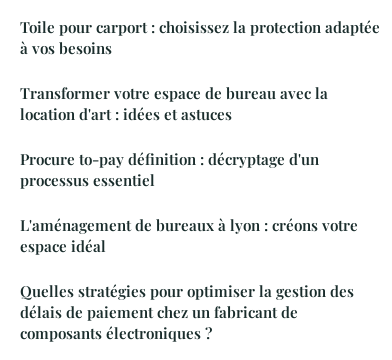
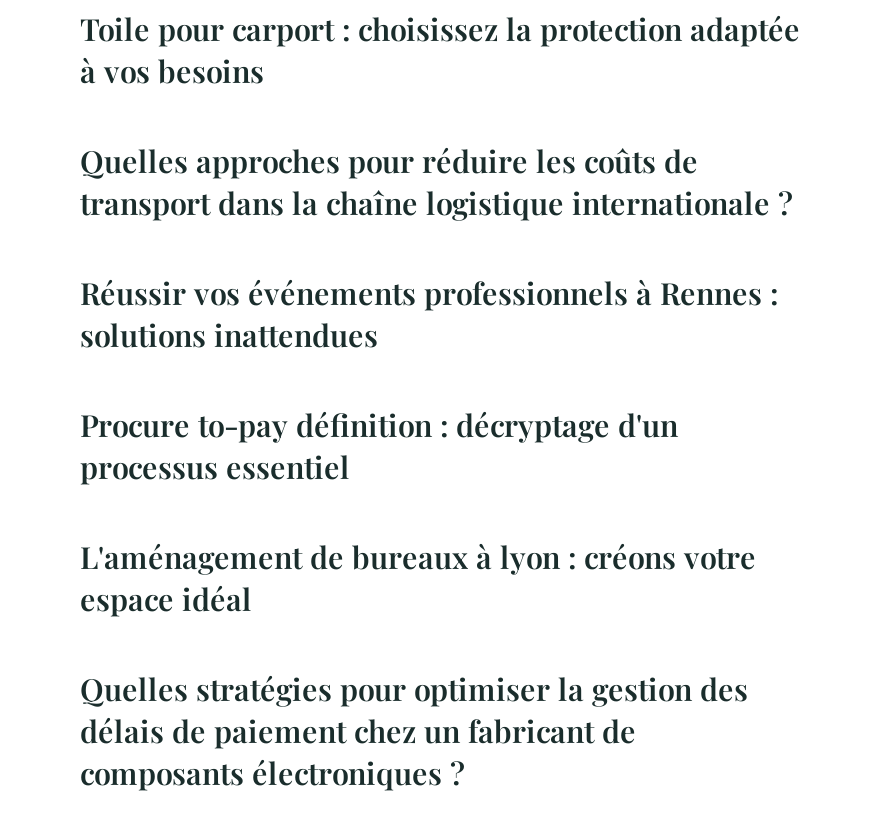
- Transformer votre espace de bureau avec la
- location d'art : idées et astuces
+ Quelles approches pour réduire les coûts de
+ transport dans la chaîne logistique internationale ?
+ Réussir vos événements professionnels à Rennes :
+ solutions inattendues
